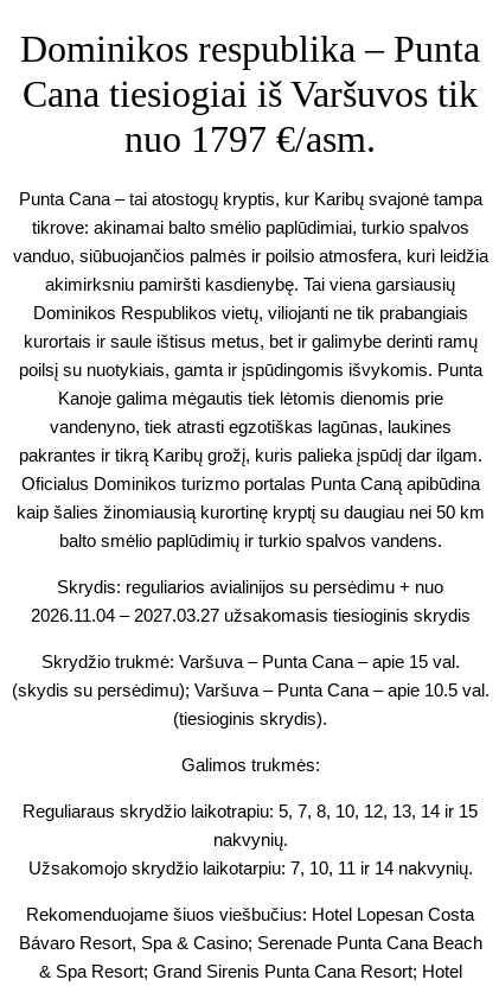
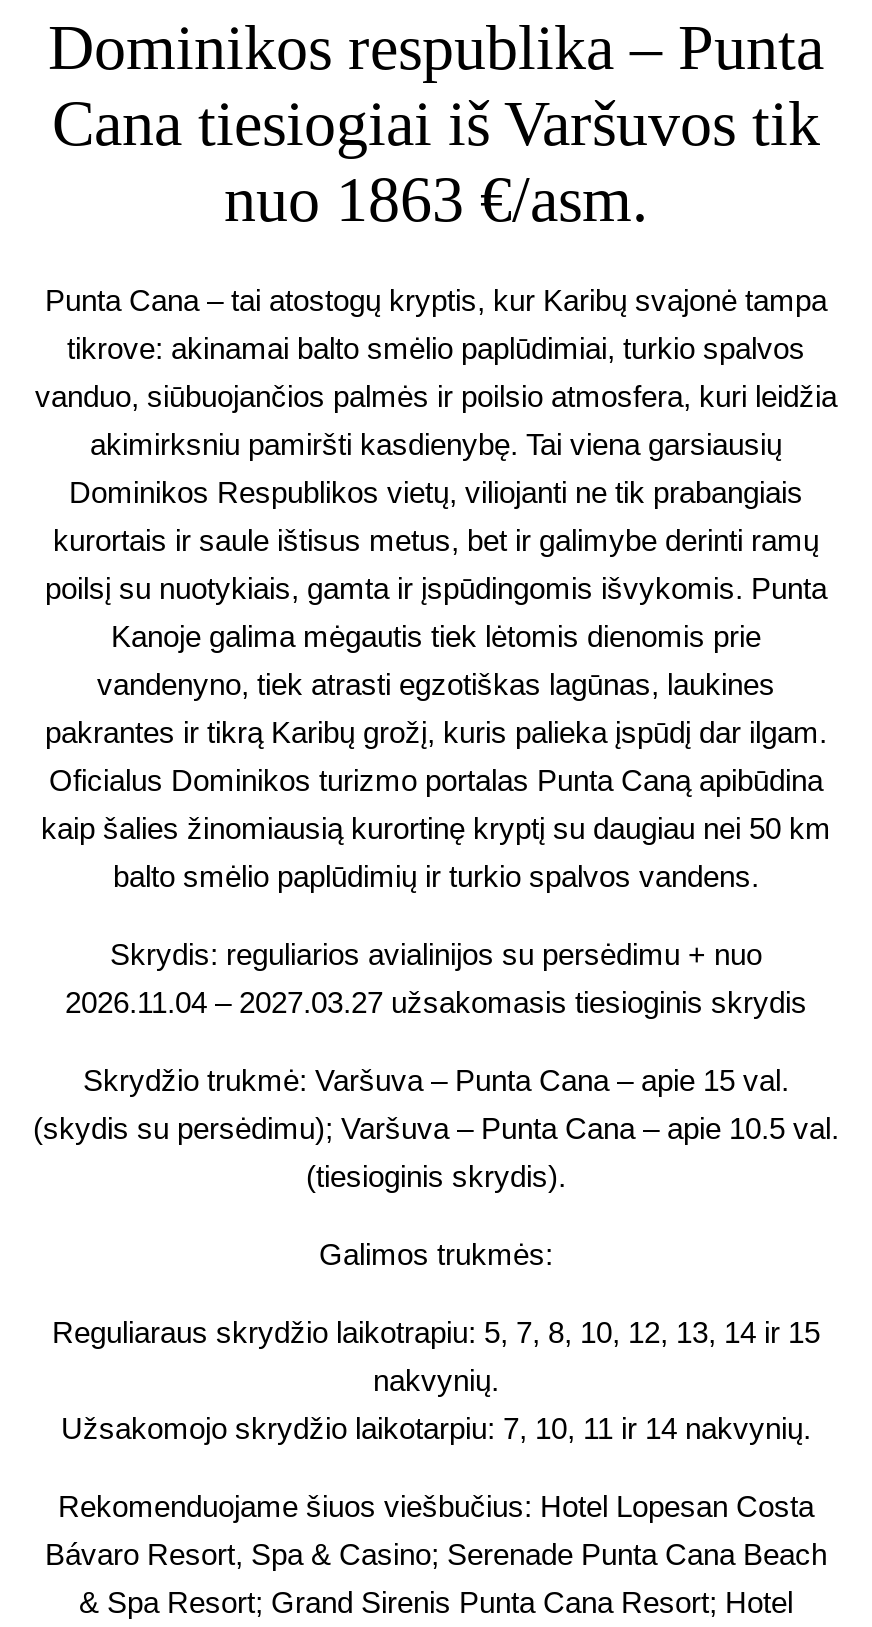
- nuo 1797 €/asm.
+ nuo 1863 €/asm.
